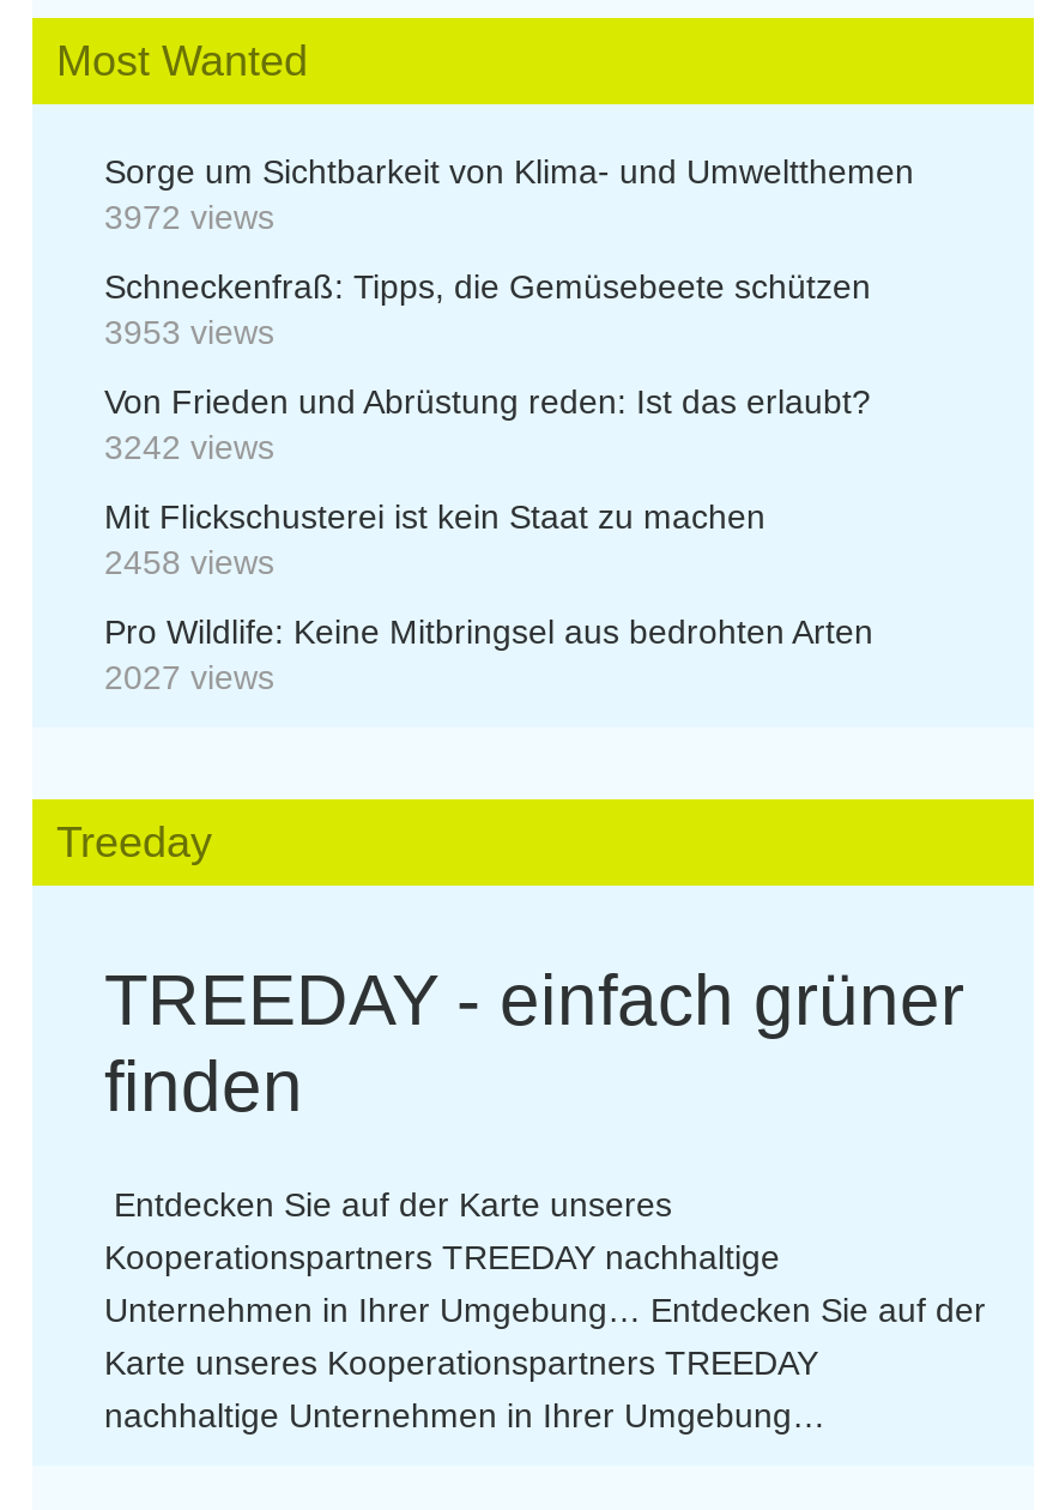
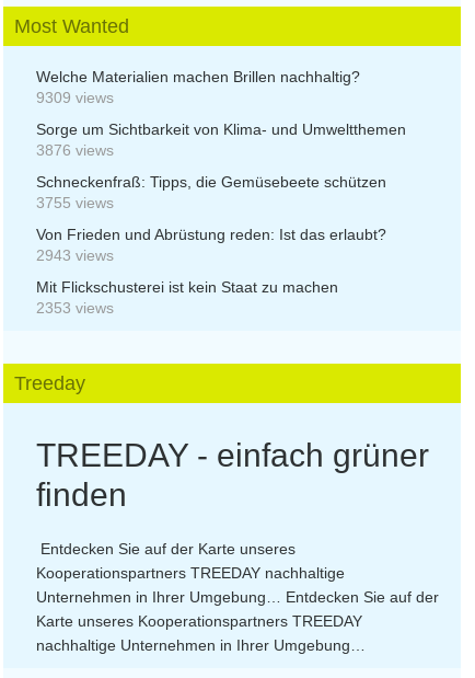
+ Welche Materialien machen Brillen nachhaltig?
+ 9309 views

moved down: Sorge um Sichtbarkeit von Klima- und Umweltthemen

- 3972 views
+ 3876 views

moved down: Schneckenfraß: Tipps, die Gemüsebeete schützen

- 3953 views
+ 3755 views

moved down: Von Frieden und Abrüstung reden: Ist das erlaubt?

- 3242 views
+ 2943 views

moved down: Mit Flickschusterei ist kein Staat zu machen

- 2458 views
- Pro Wildlife: Keine Mitbringsel aus bedrohten Arten
- 2027 views
+ 2353 views
